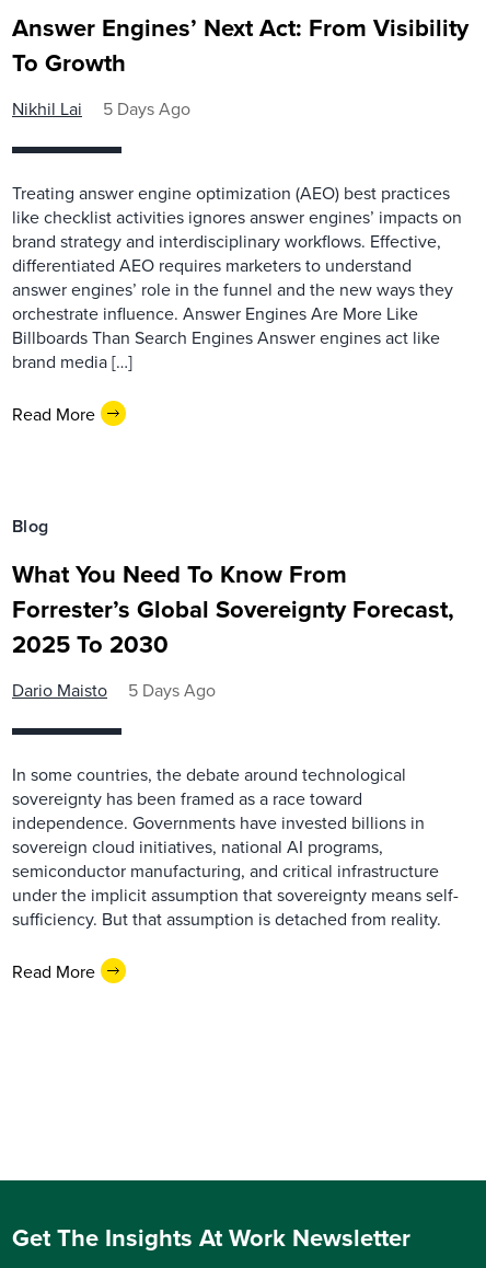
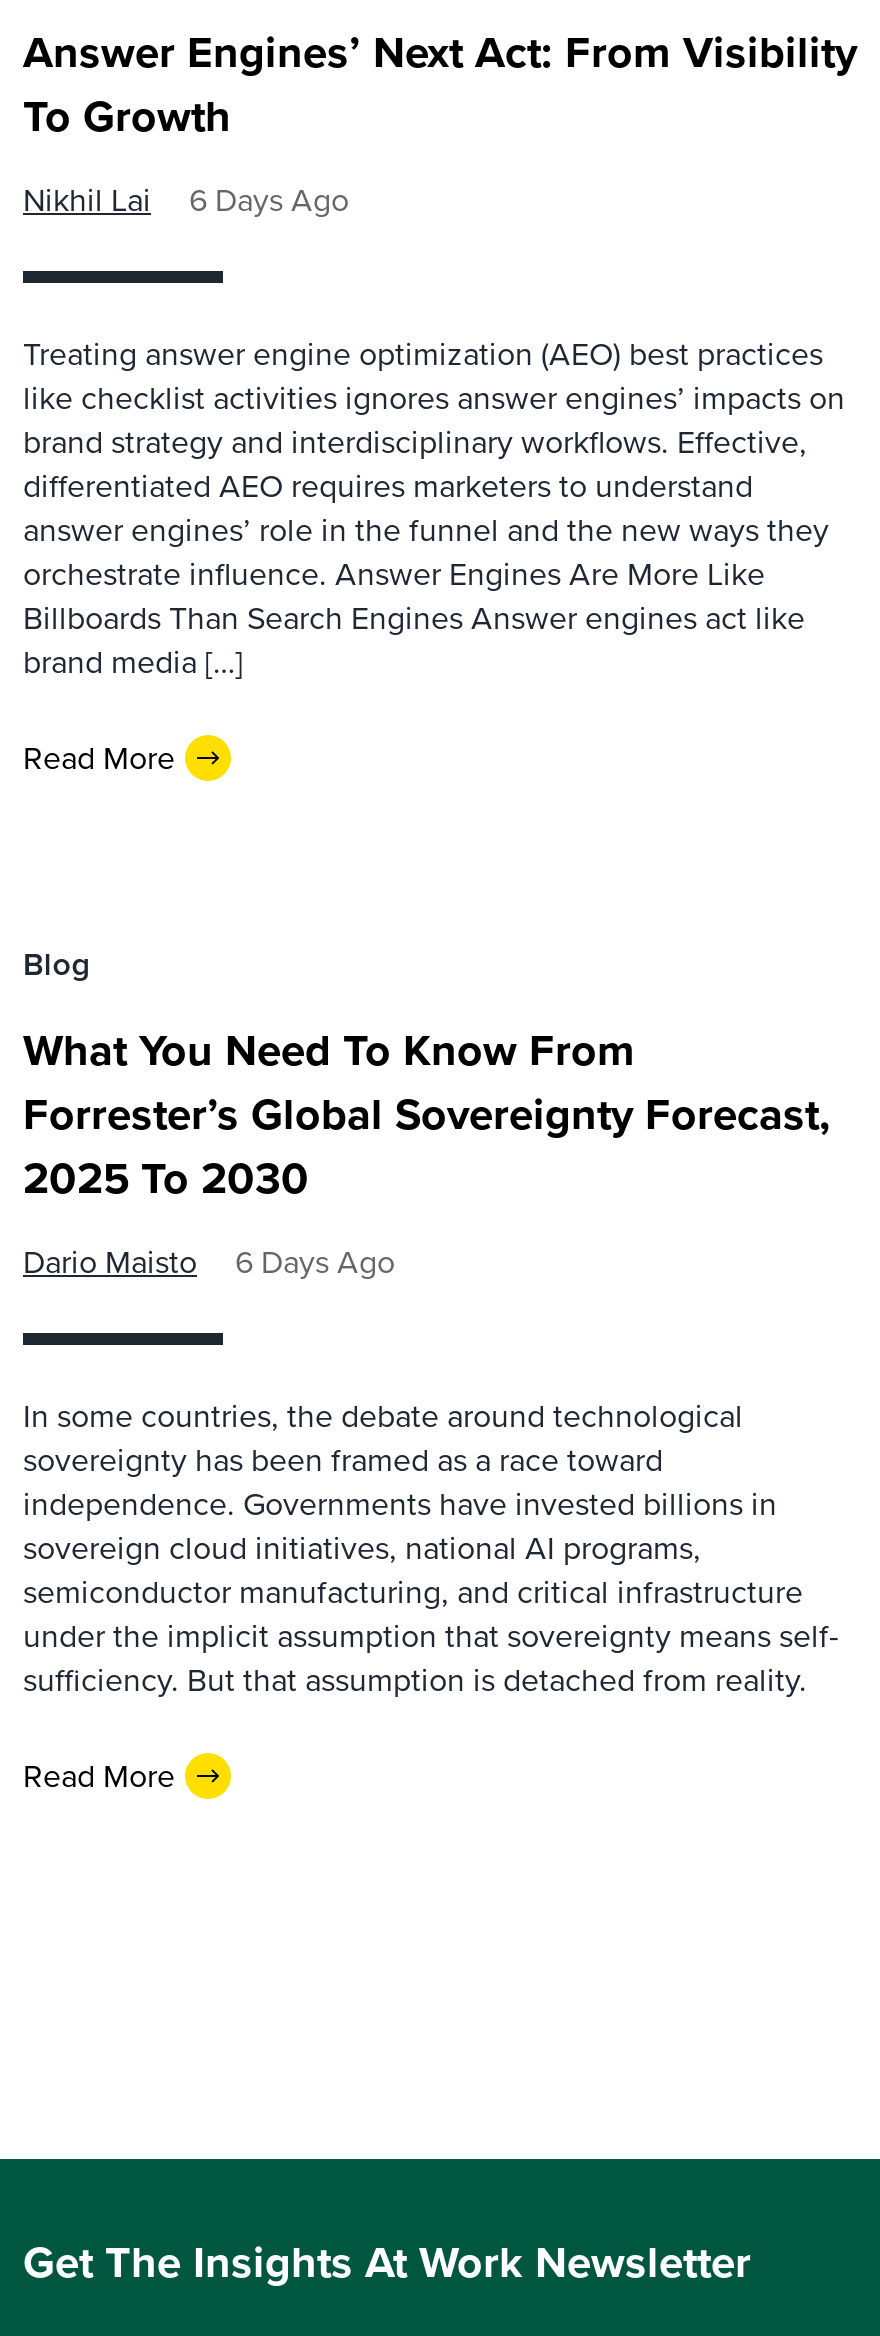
- Nikhil Lai 5 Days Ago
+ Nikhil Lai 6 Days Ago

- Dario Maisto 5 Days Ago
+ Dario Maisto 6 Days Ago
